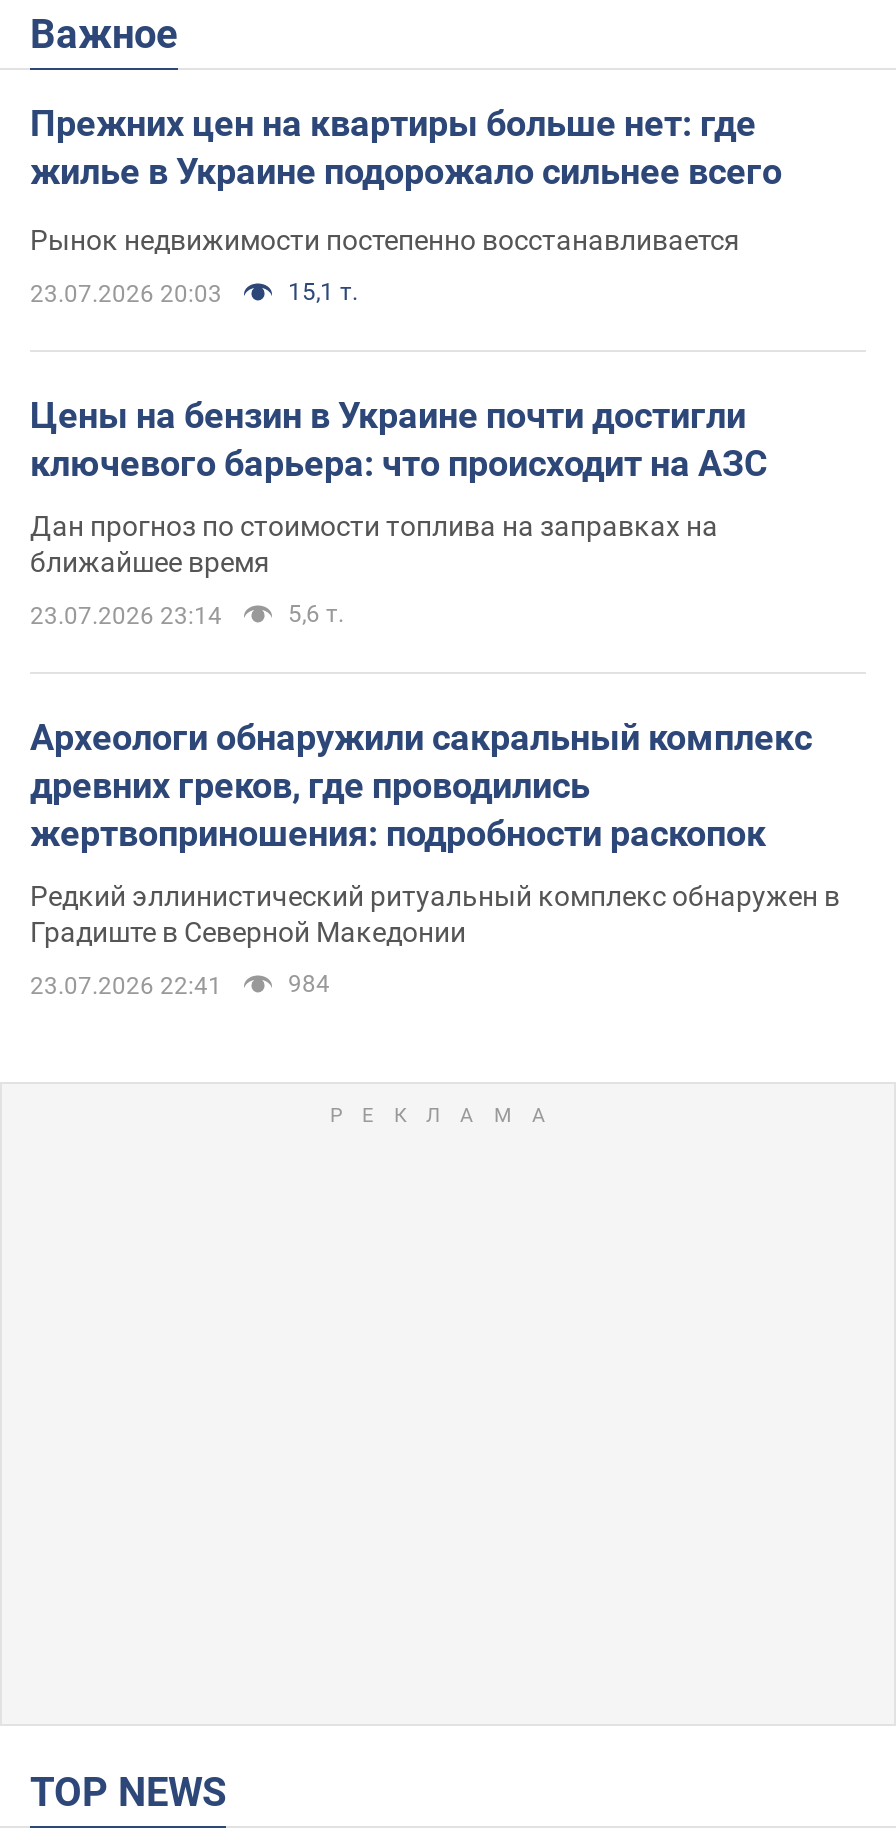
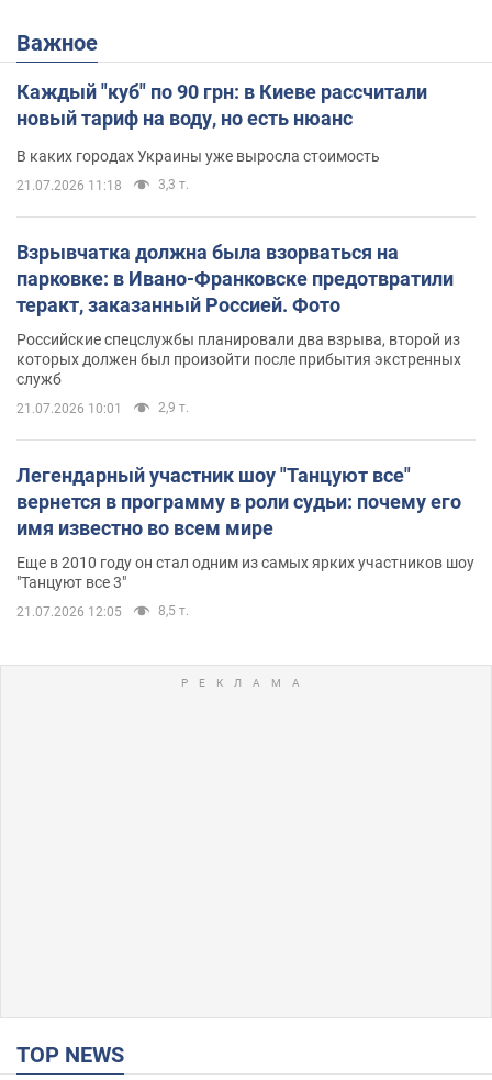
- Прежних цен на квартиры больше нет: где
- жилье в Украине подорожало сильнее всего
+ Каждый "куб" по 90 грн: в Киеве рассчитали
+ новый тариф на воду, но есть нюанс

- Рынок недвижимости постепенно восстанавливается
+ В каких городах Украины уже выросла стоимость

- 23.07.2026 20:03
- 15,1 т.
+ 21.07.2026 11:18
+ 3,3 т.

- Цены на бензин в Украине почти достигли
- ключевого барьера: что происходит на АЗС
+ Взрывчатка должна была взорваться на
+ парковке: в Ивано-Франковске предотвратили
+ теракт, заказанный Россией. Фото

- Дан прогноз по стоимости топлива на заправках на
- ближайшее время
+ Российские спецслужбы планировали два взрыва, второй из
+ которых должен был произойти после прибытия экстренных
+ служб

- 23.07.2026 23:14
- 5,6 т.
+ 21.07.2026 10:01
+ 2,9 т.

- Археологи обнаружили сакральный комплекс
- древних греков, где проводились
- жертвоприношения: подробности раскопок
+ Легендарный участник шоу "Танцуют все"
+ вернется в программу в роли судьи: почему его
+ имя известно во всем мире

- Редкий эллинистический ритуальный комплекс обнаружен в
- Градиште в Северной Македонии
+ Еще в 2010 году он стал одним из самых ярких участников шоу
+ "Танцуют все 3"

- 23.07.2026 22:41
- 984
+ 21.07.2026 12:05
+ 8,5 т.
